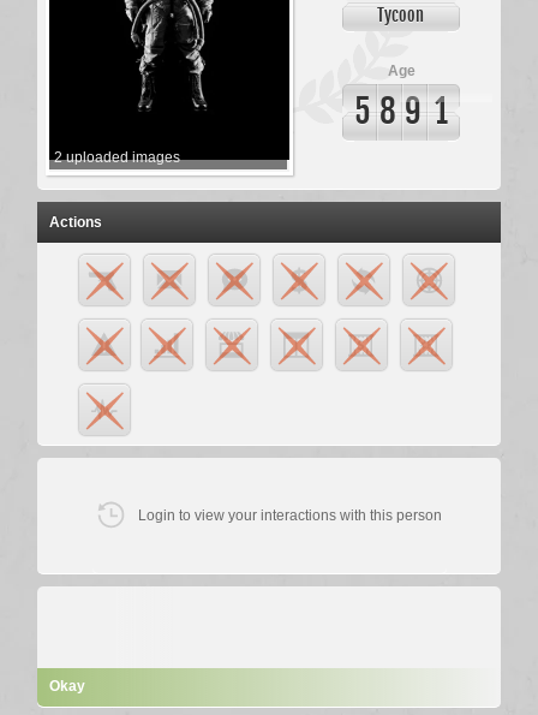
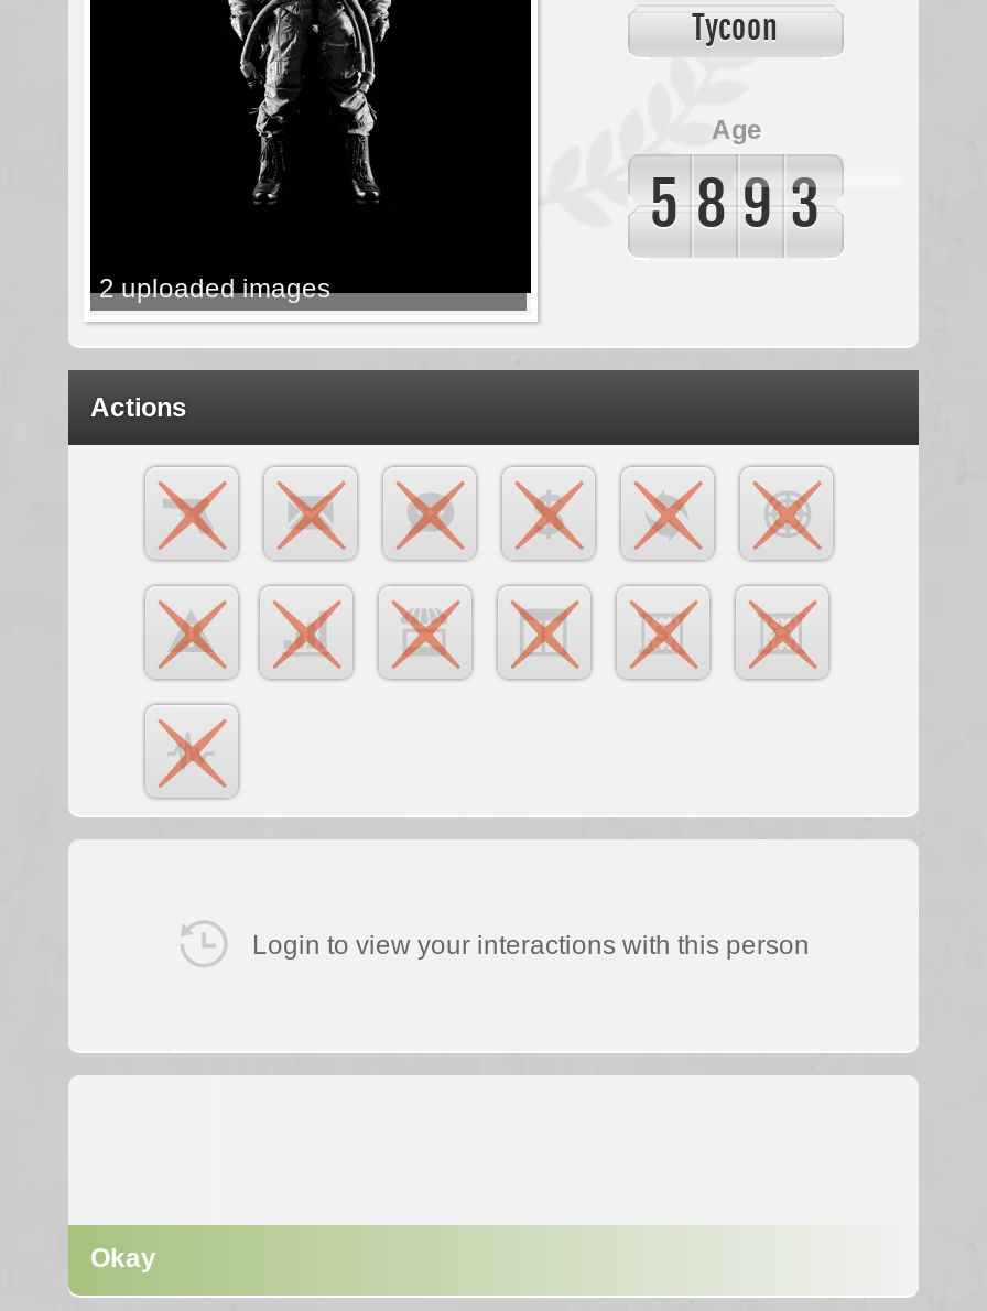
- 5 8 9 1
+ 5 8 9 3
